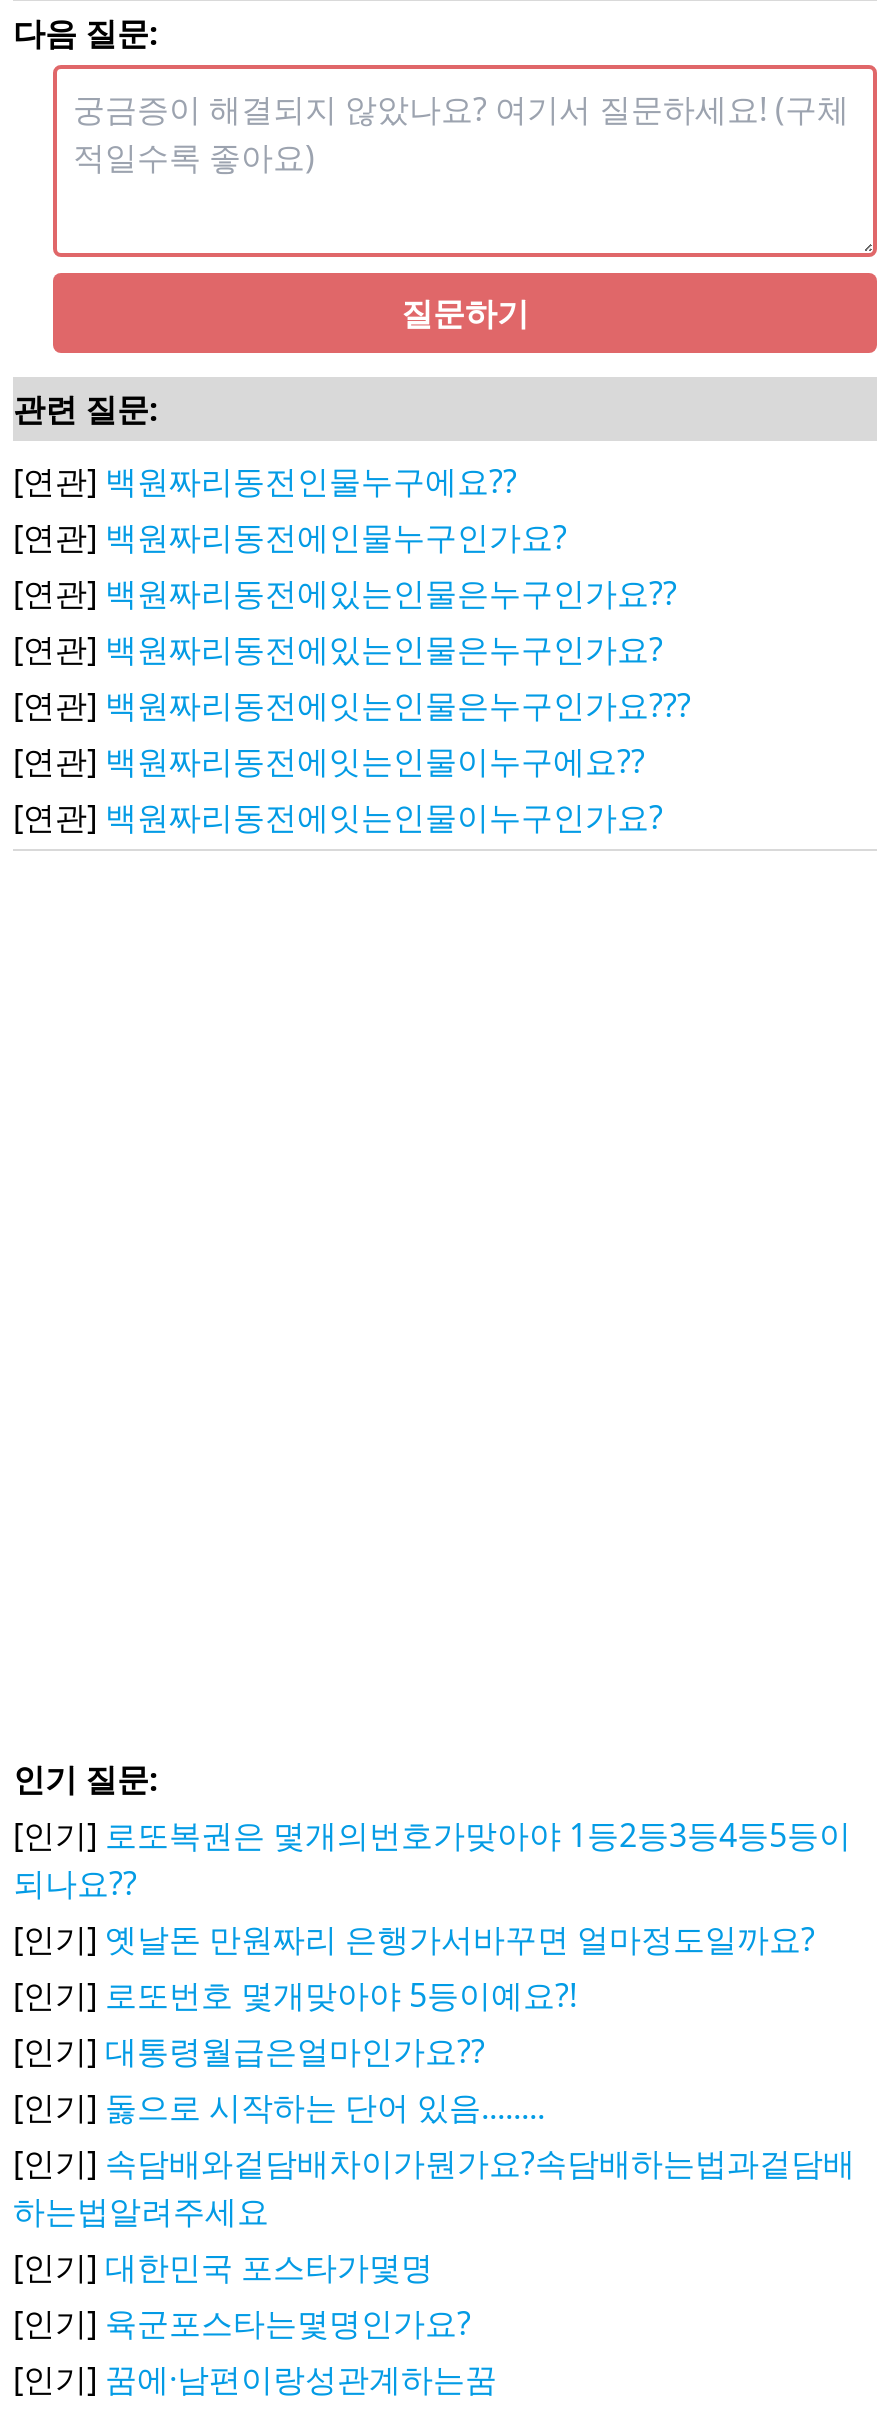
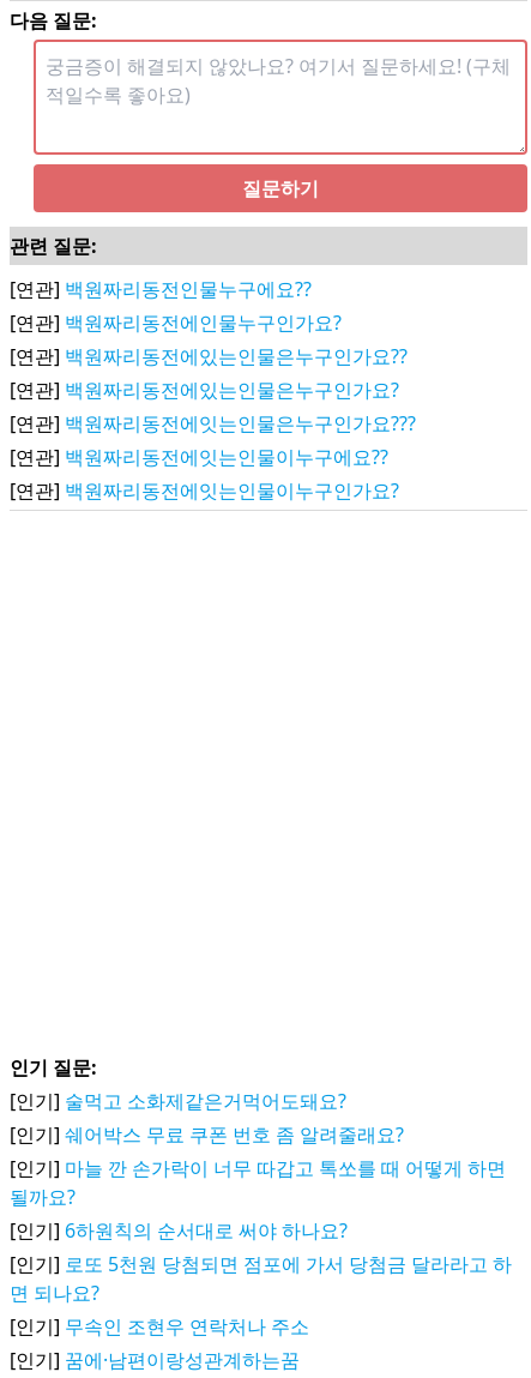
- [인기] 로또복권은 몇개의번호가맞아야 1등2등3등4등5등이
- 되나요??
- [인기] 옛날돈 만원짜리 은행가서바꾸면 얼마정도일까요?
- [인기] 로또번호 몇개맞아야 5등이예요?!
- [인기] 대통령월급은얼마인가요??
- [인기] 돓으로 시작하는 단어 있음........
- [인기] 속담배와겉담배차이가뭔가요?속담배하는법과겉담배
- 하는법알려주세요
- [인기] 대한민국 포스타가몇명
- [인기] 육군포스타는몇명인가요?
+ [인기] 술먹고 소화제같은거먹어도돼요?
+ [인기] 쉐어박스 무료 쿠폰 번호 좀 알려줄래요?
+ [인기] 마늘 깐 손가락이 너무 따갑고 톡쏘를 때 어떻게 하면
+ 될까요?
+ [인기] 6하원칙의 순서대로 써야 하나요?
+ [인기] 로또 5천원 당첨되면 점포에 가서 당첨금 달라라고 하
+ 면 되나요?
+ [인기] 무속인 조현우 연락처나 주소
